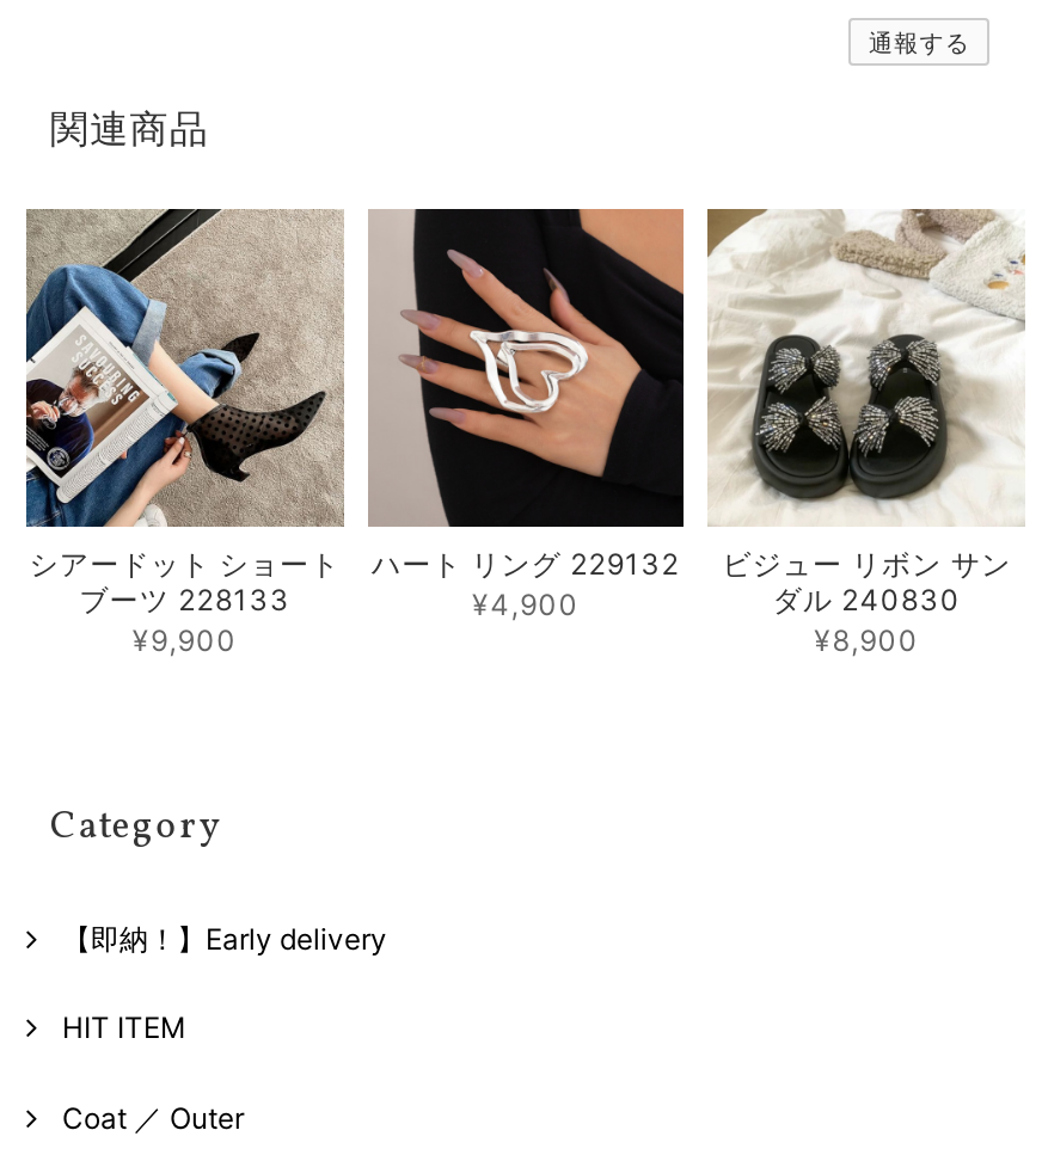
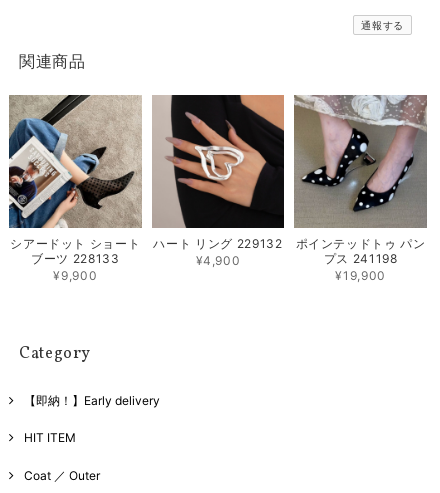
- [image]
- ビジュー リボン サン
- ダル 240830
- ¥8,900
+ [image]
+ ポインテッドトゥ パン
+ プス 241198
+ ¥19,900
